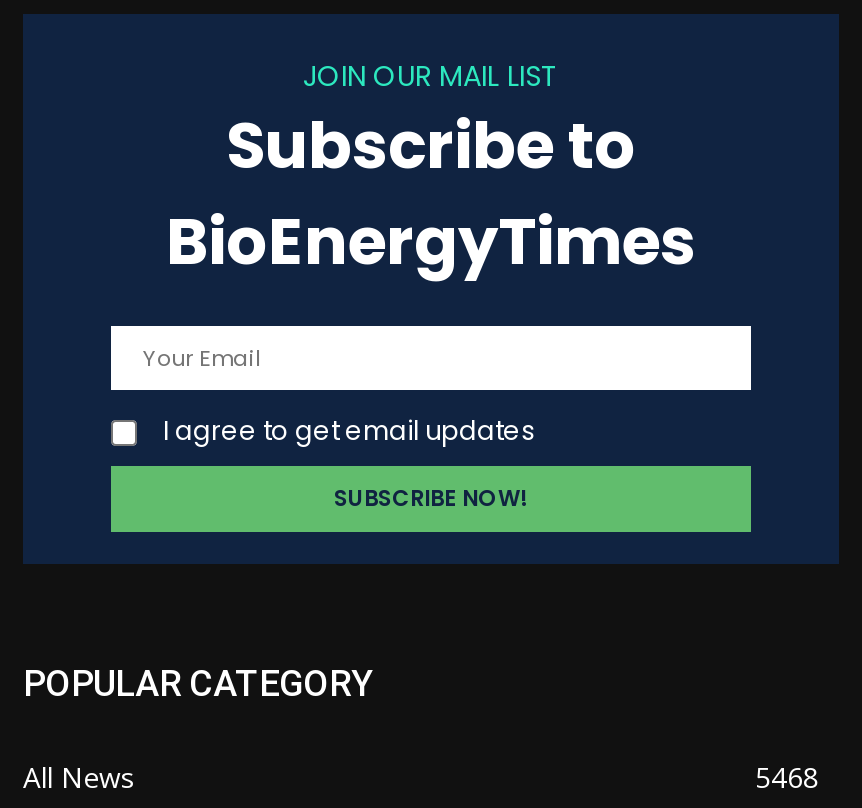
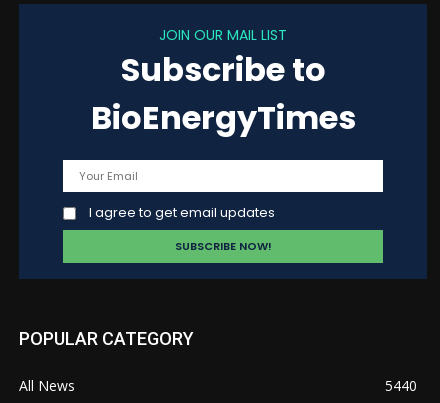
- 5468
+ 5440
